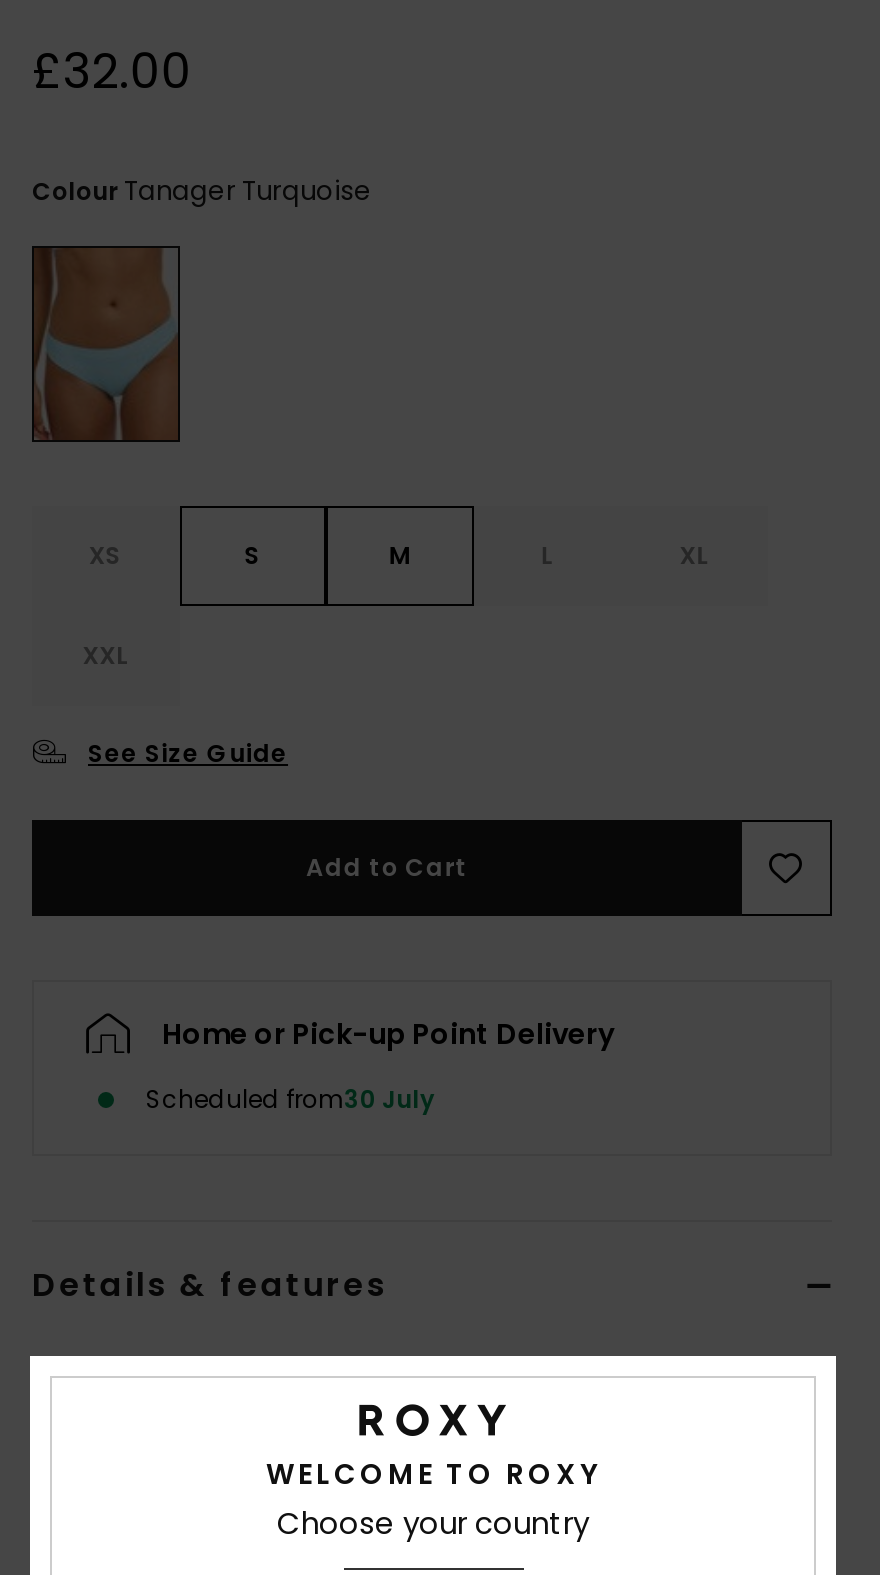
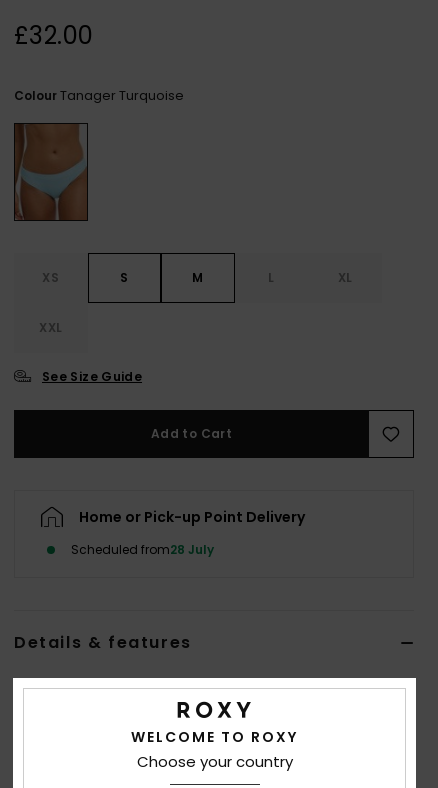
- Scheduled from30 July
+ Scheduled from28 July
